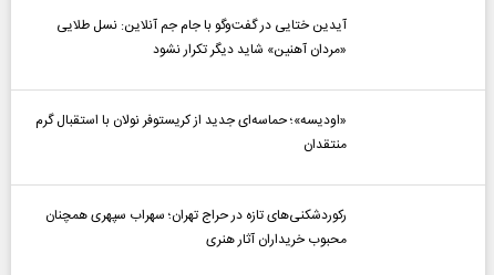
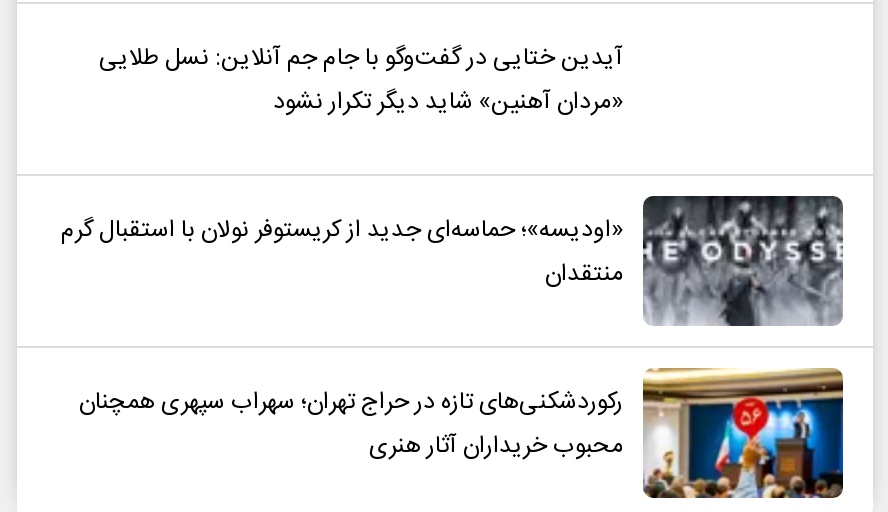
+ [image]

+ [image]
